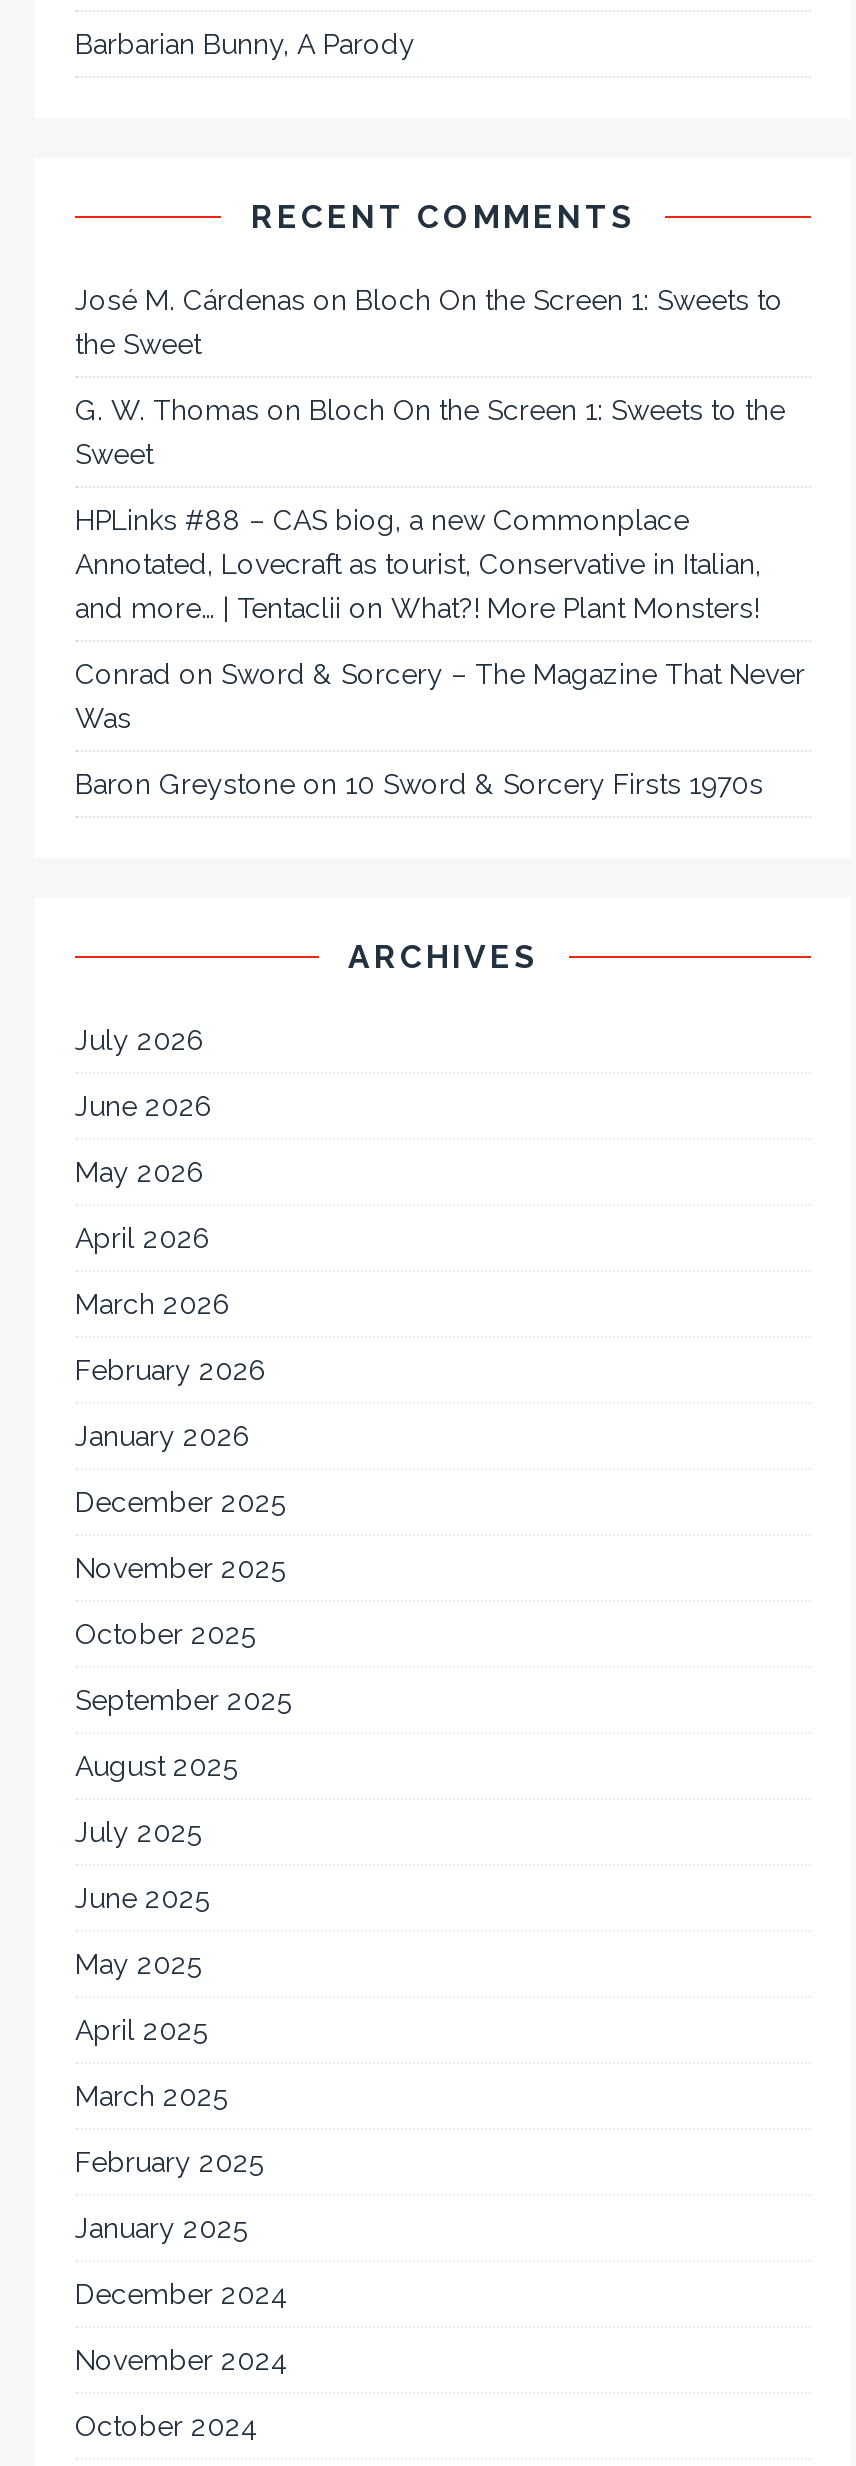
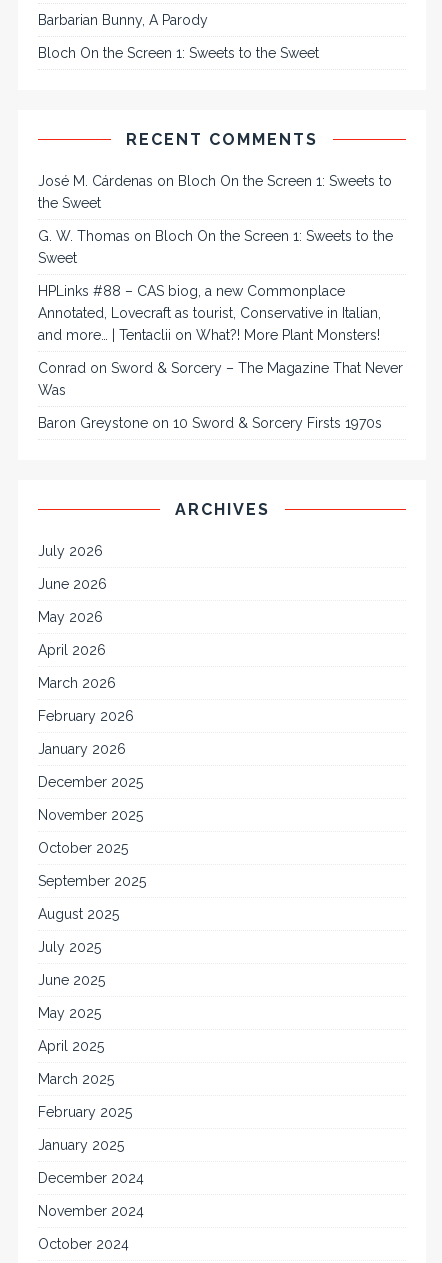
+ Bloch On the Screen 1: Sweets to the Sweet
